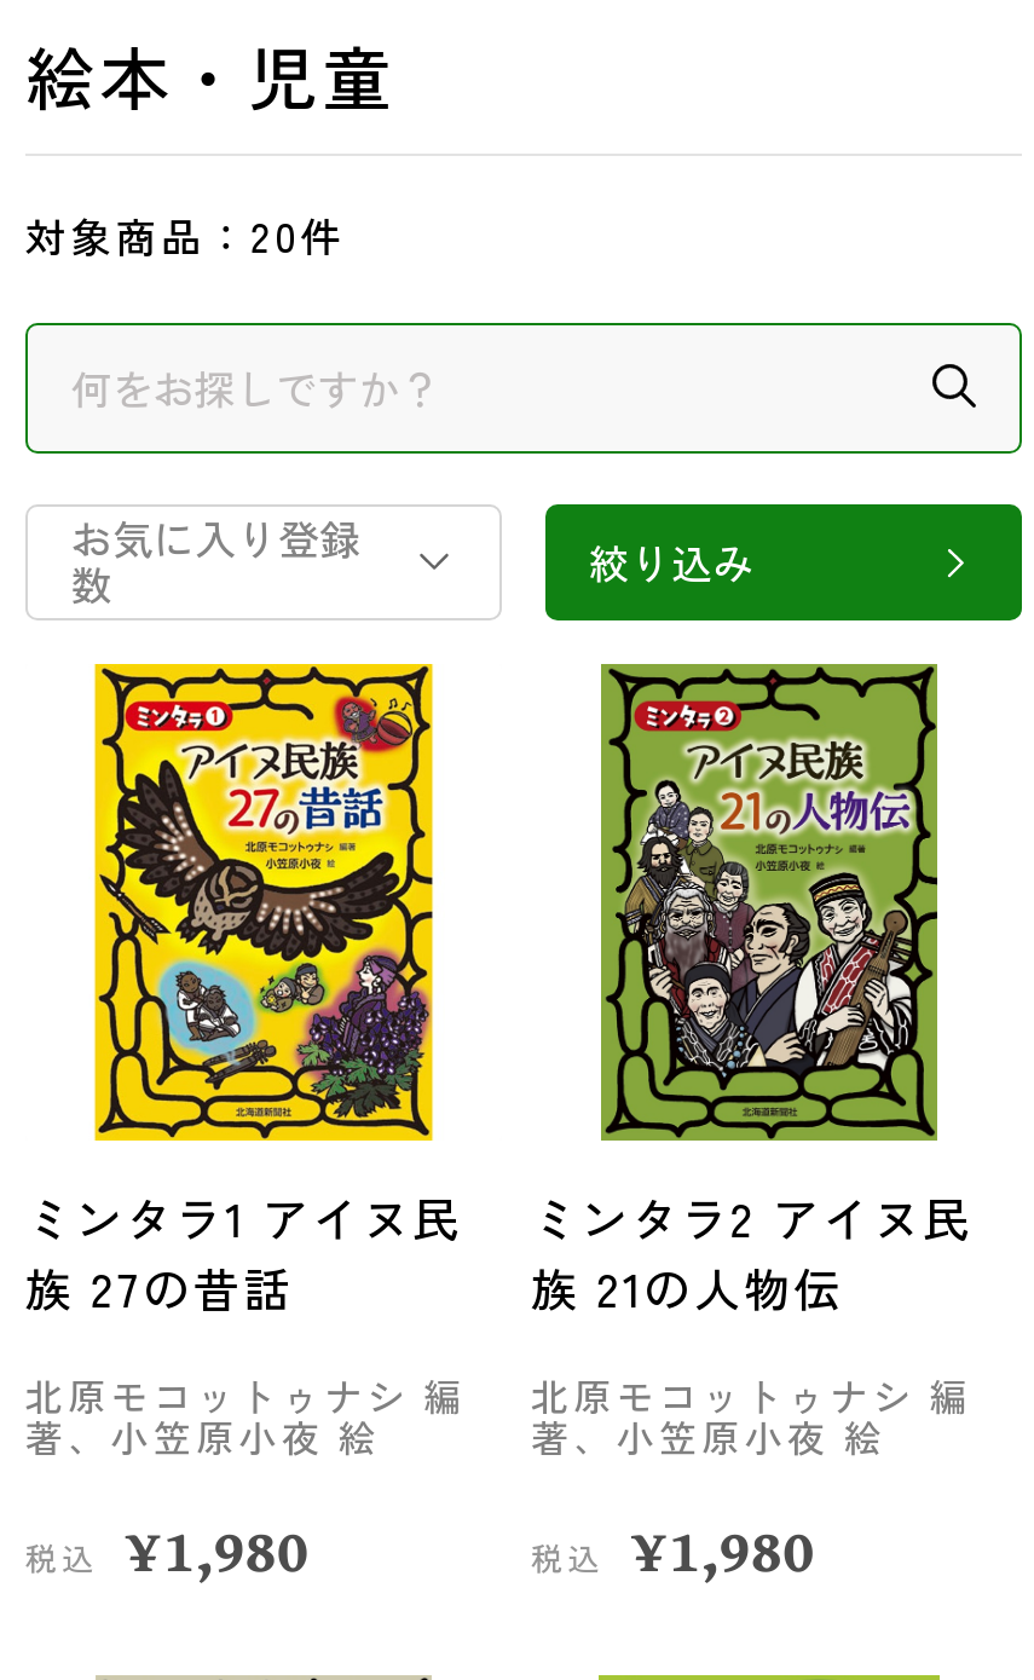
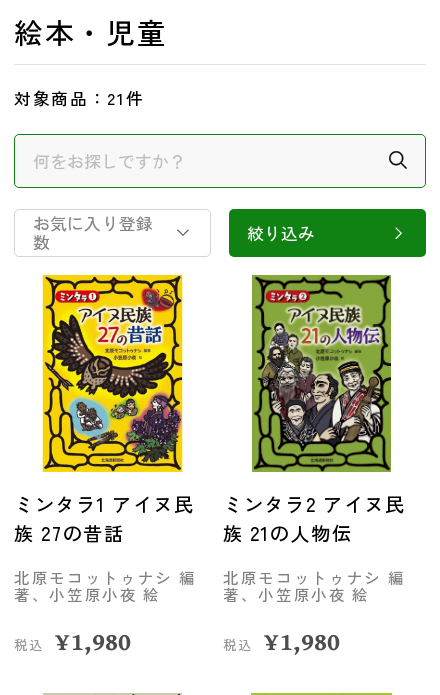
- 対象商品：20件
+ 対象商品：21件
